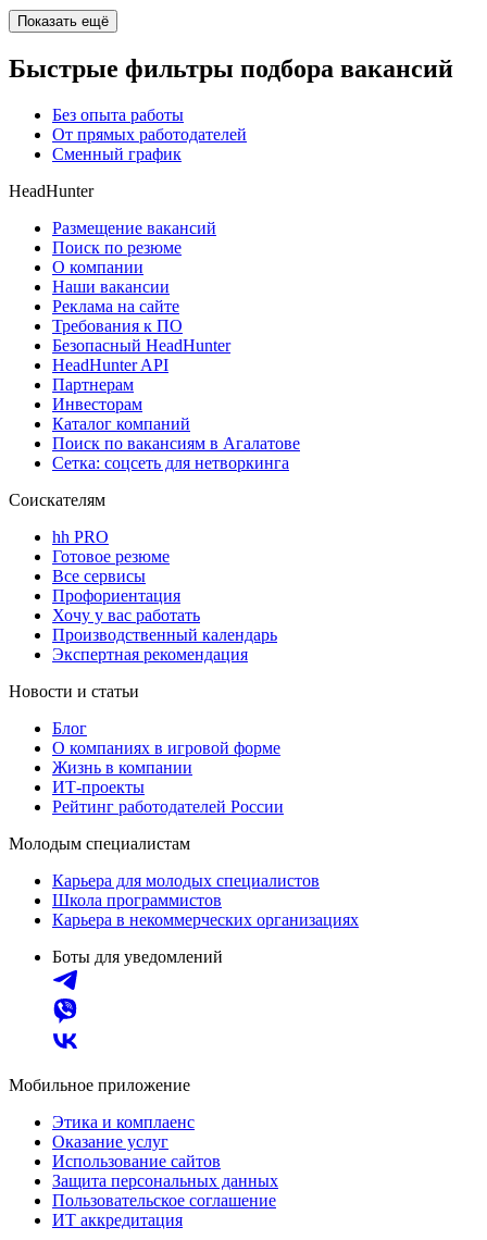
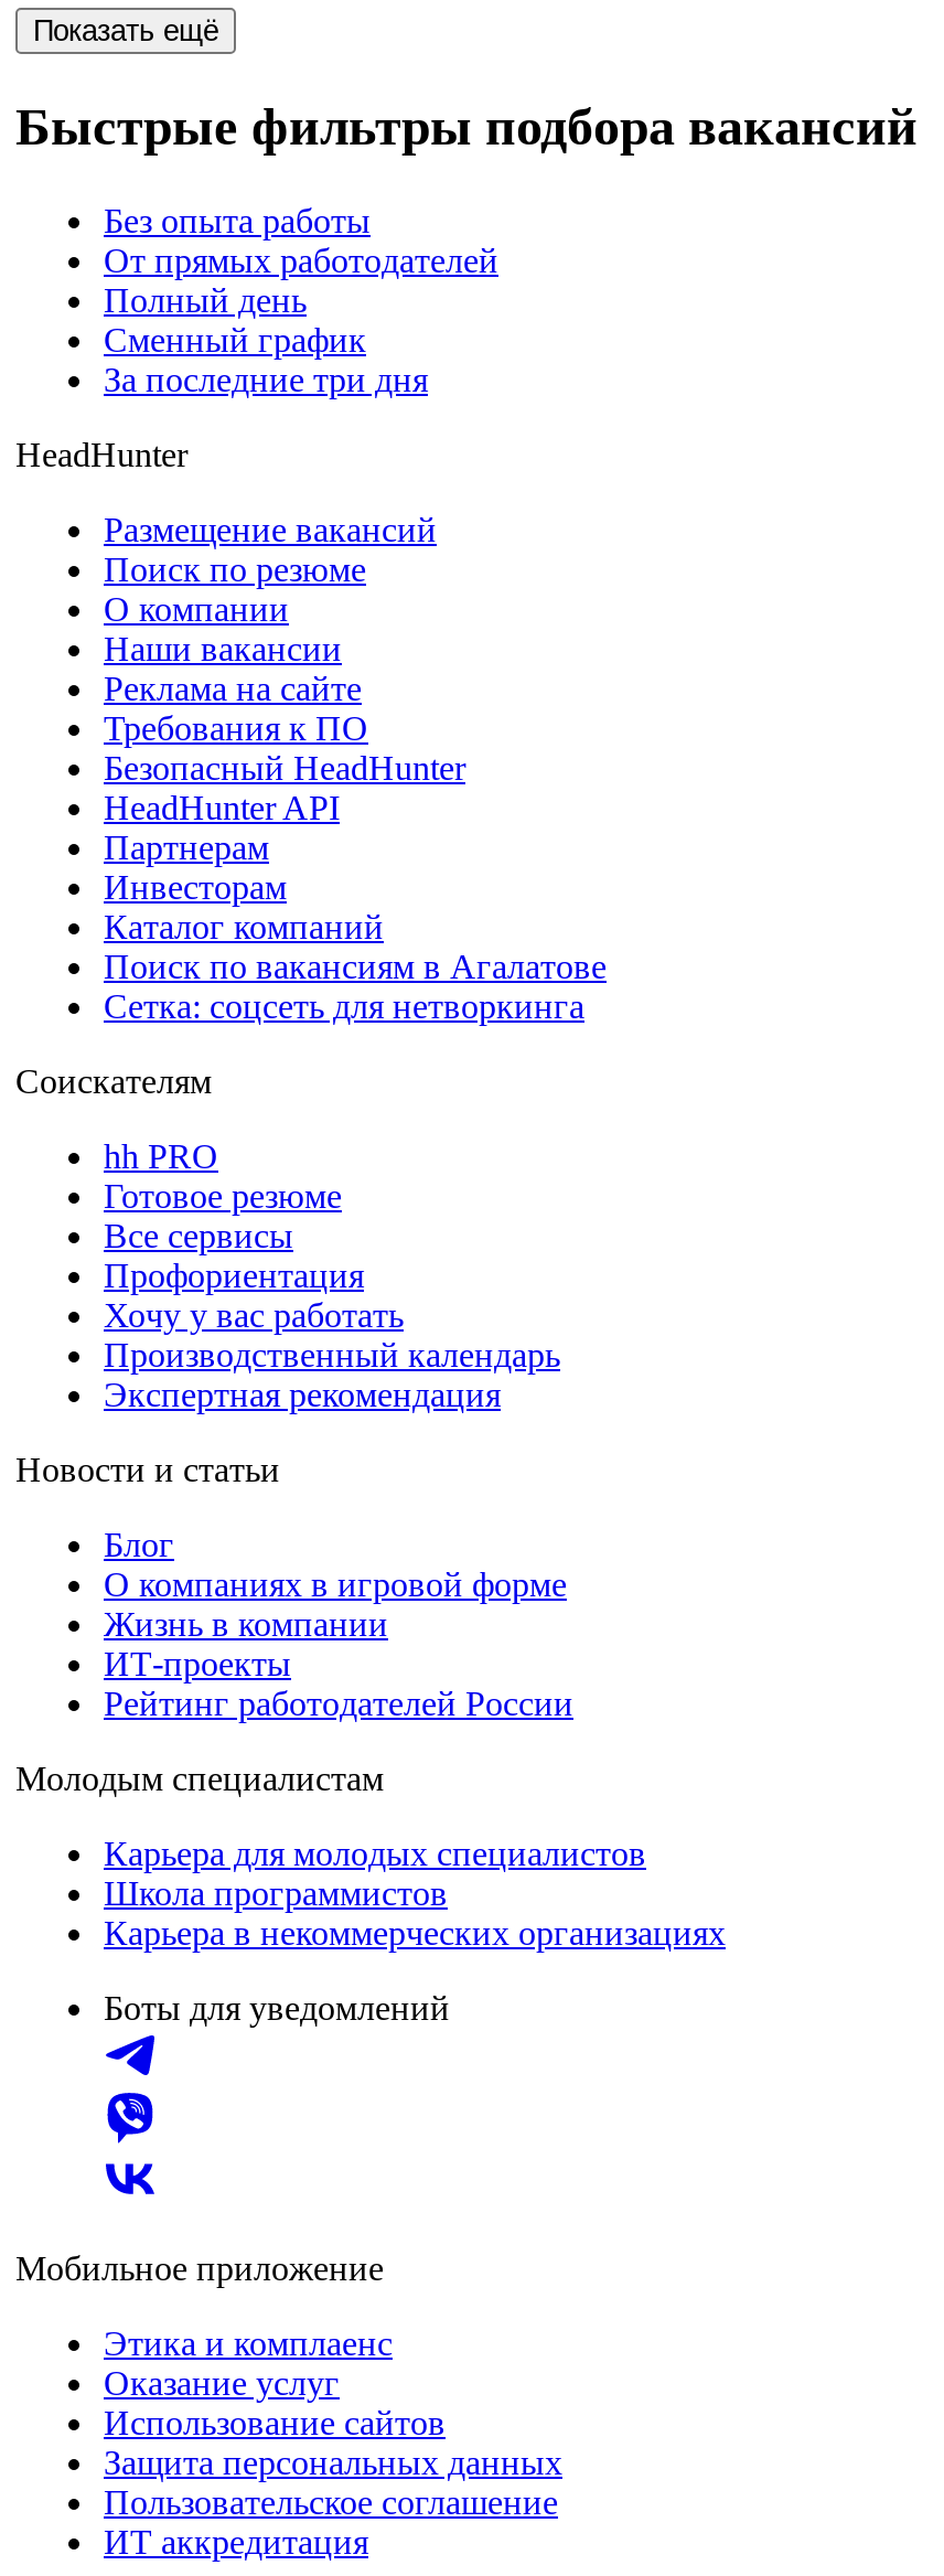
+ Полный день

+ За последние три дня
